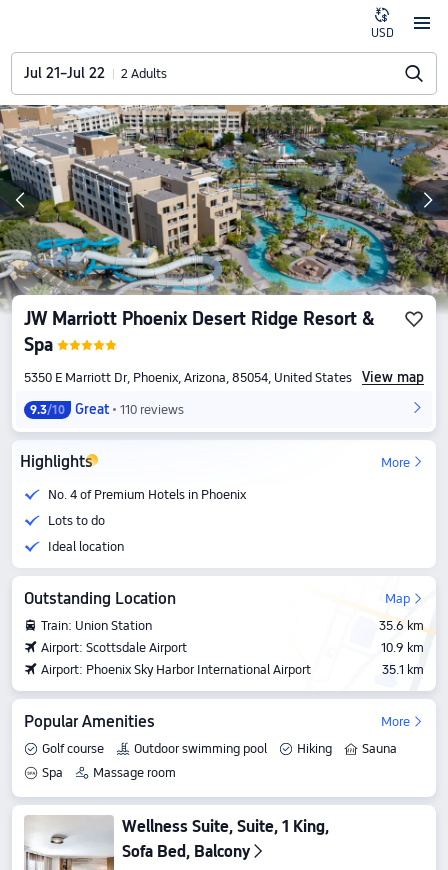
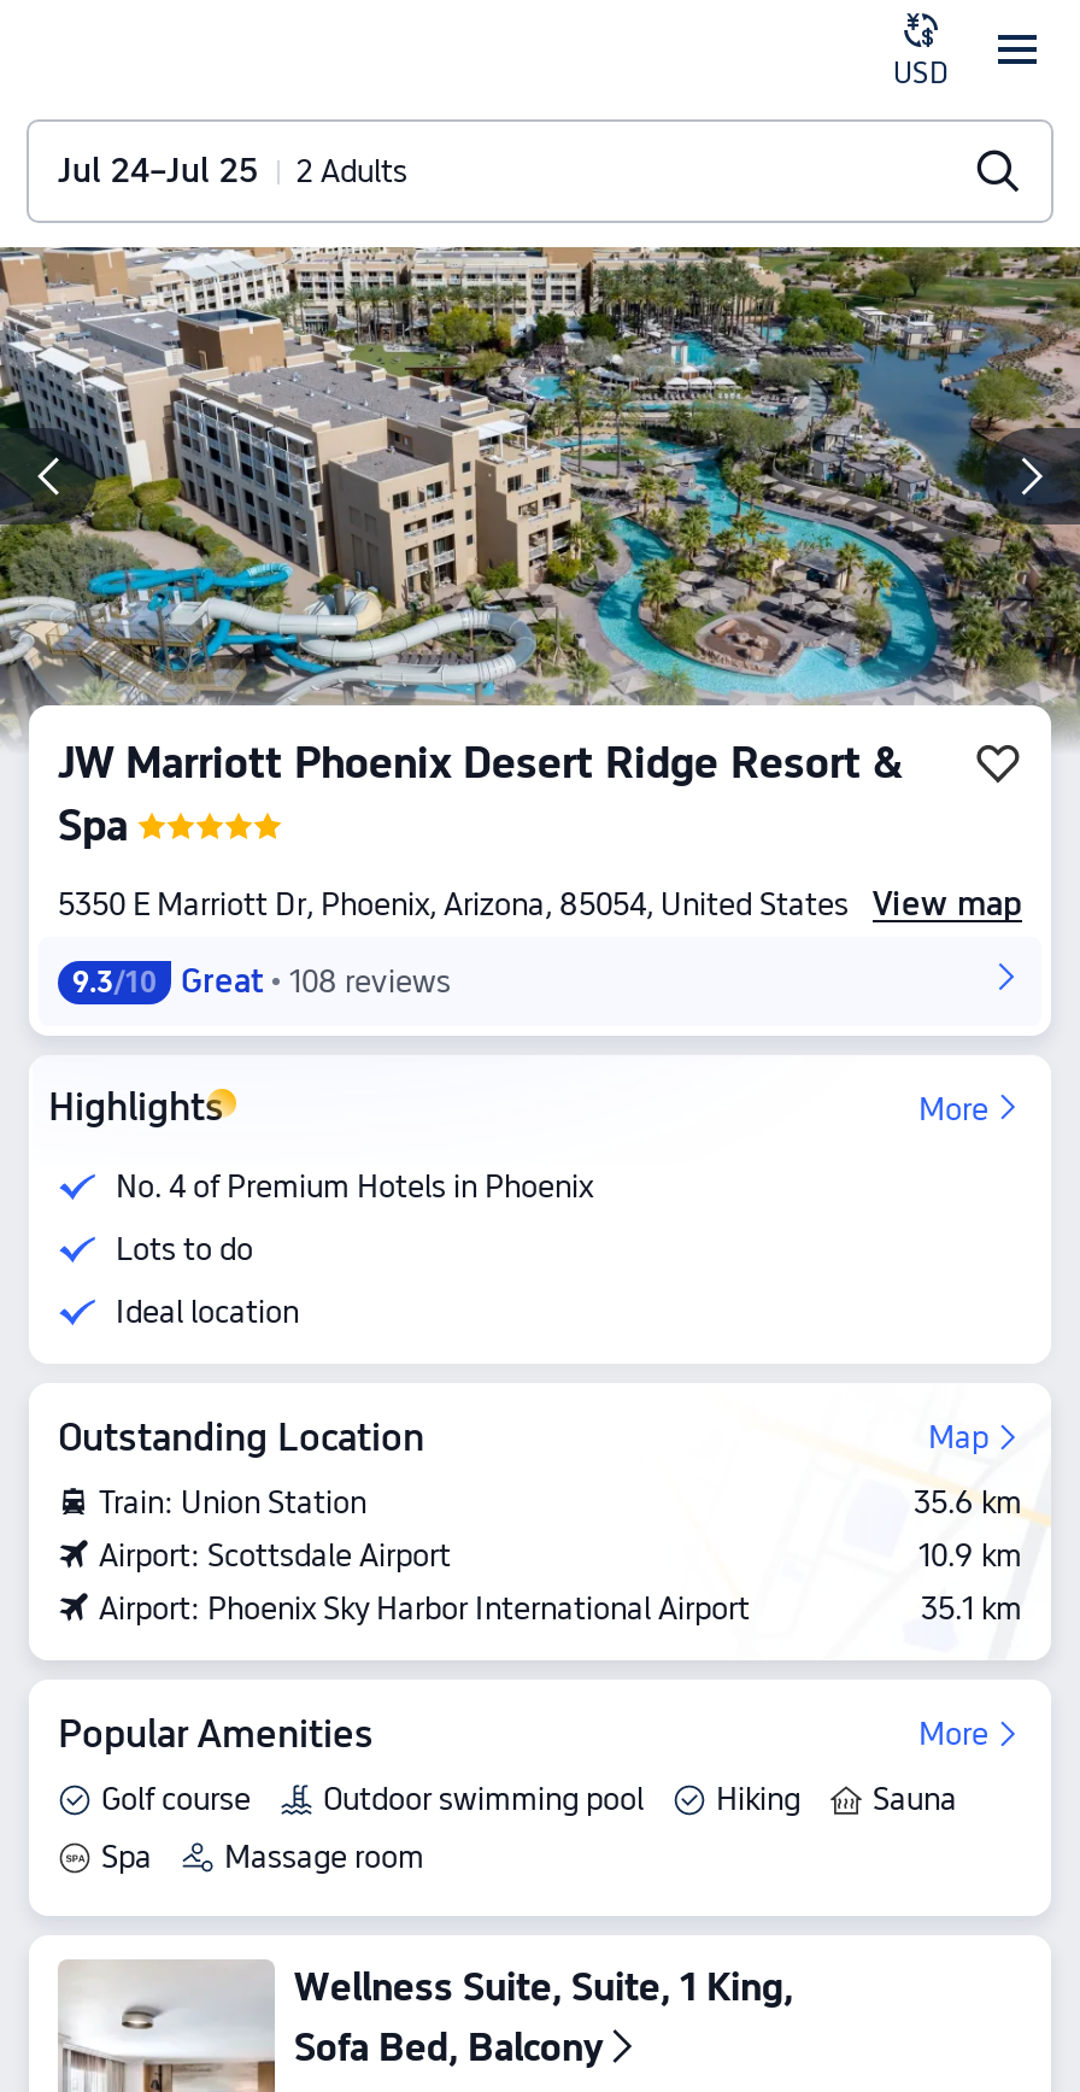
- Jul 21–Jul 22 2 Adults
+ Jul 24–Jul 25 2 Adults

- 9.3/10 Great 110 reviews
+ 9.3/10 Great 108 reviews
